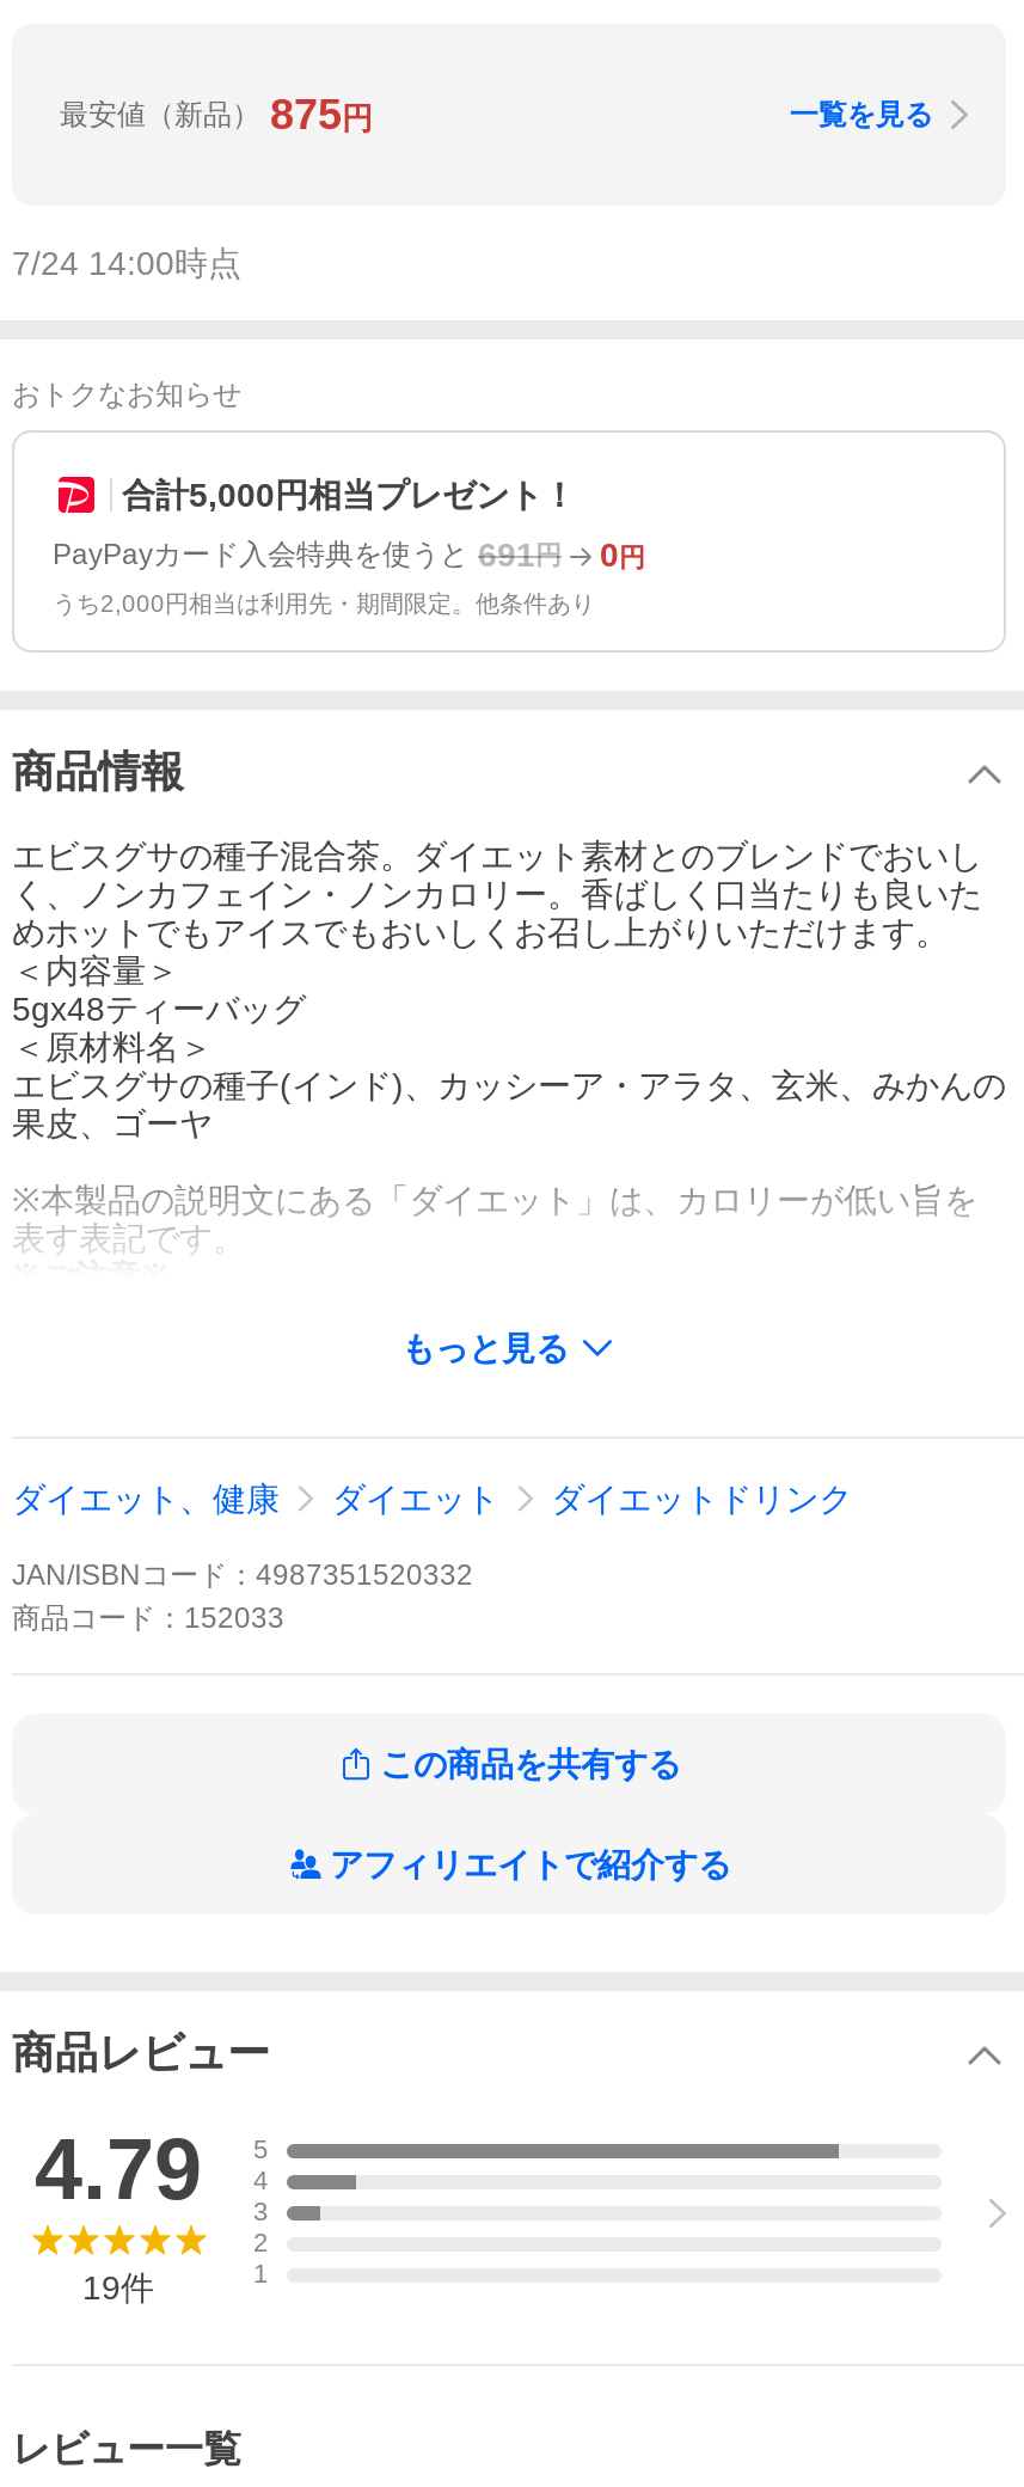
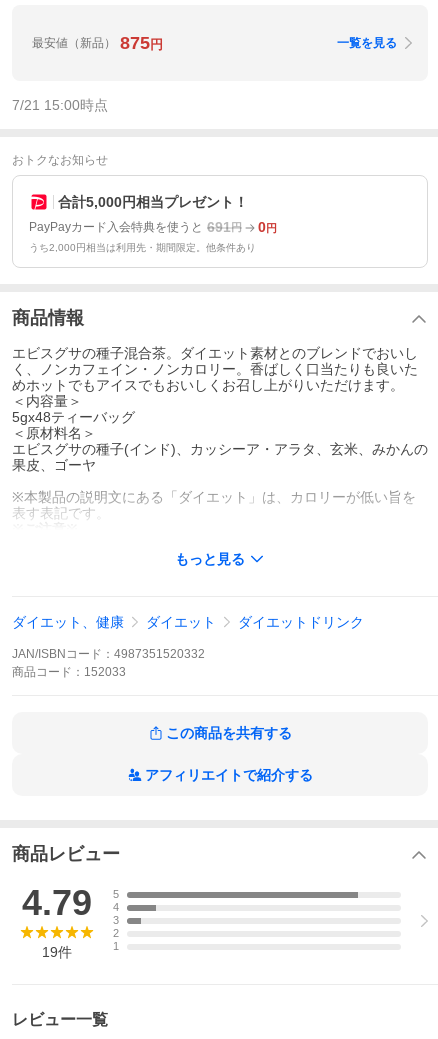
- 7/24 14:00時点
+ 7/21 15:00時点
